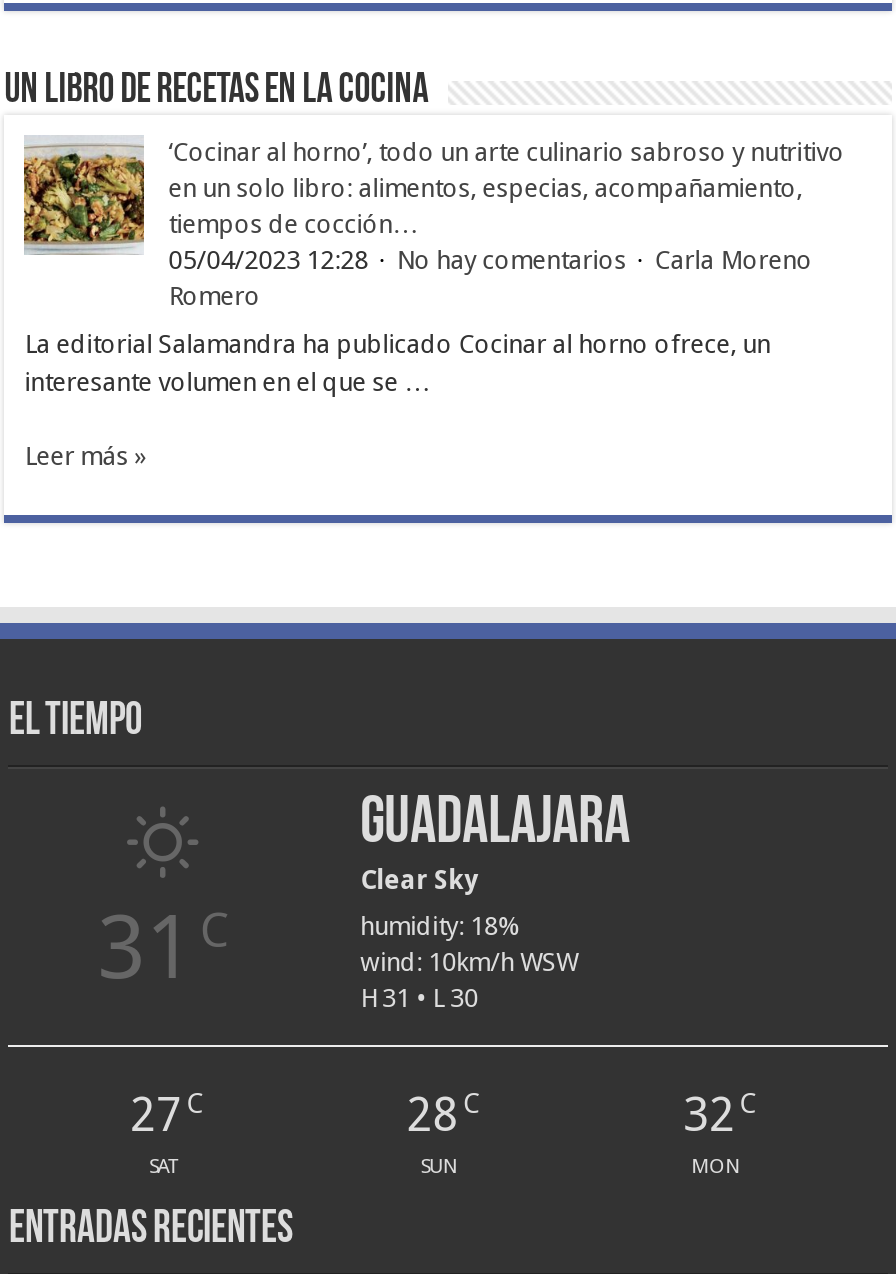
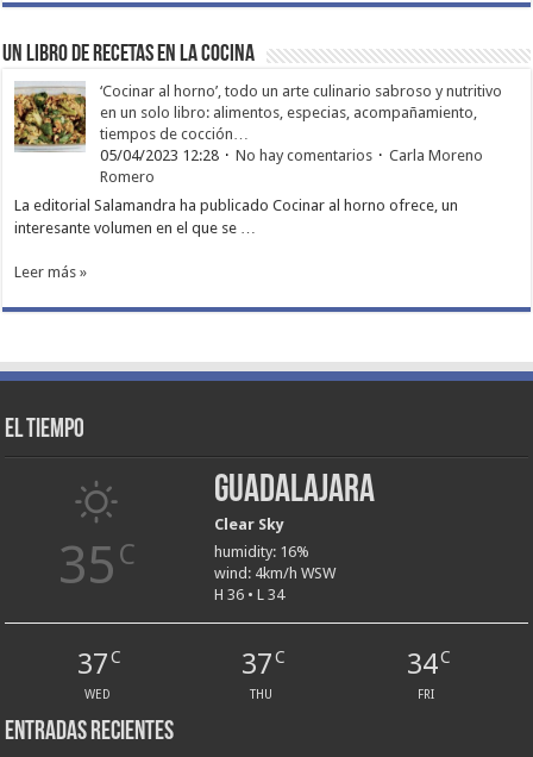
- 31 C
+ 35 C

- humidity: 18%
- wind: 10km/h WSW
- H 31 • L 30
+ humidity: 16%
+ wind: 4km/h WSW
+ H 36 • L 34

- 27 C
- SAT
+ 37 C
+ WED

- 28 C
- SUN
+ 37 C
+ THU

- 32 C
- MON
+ 34 C
+ FRI
